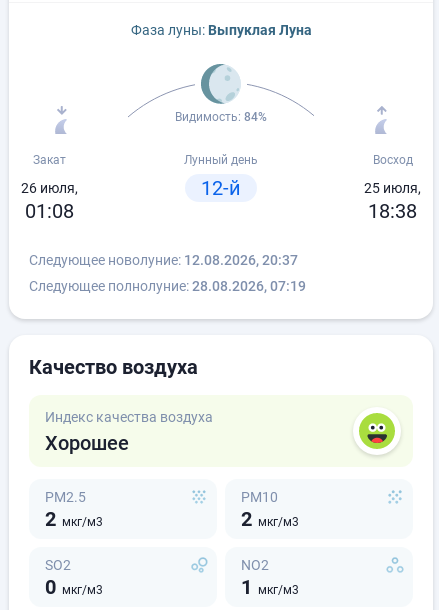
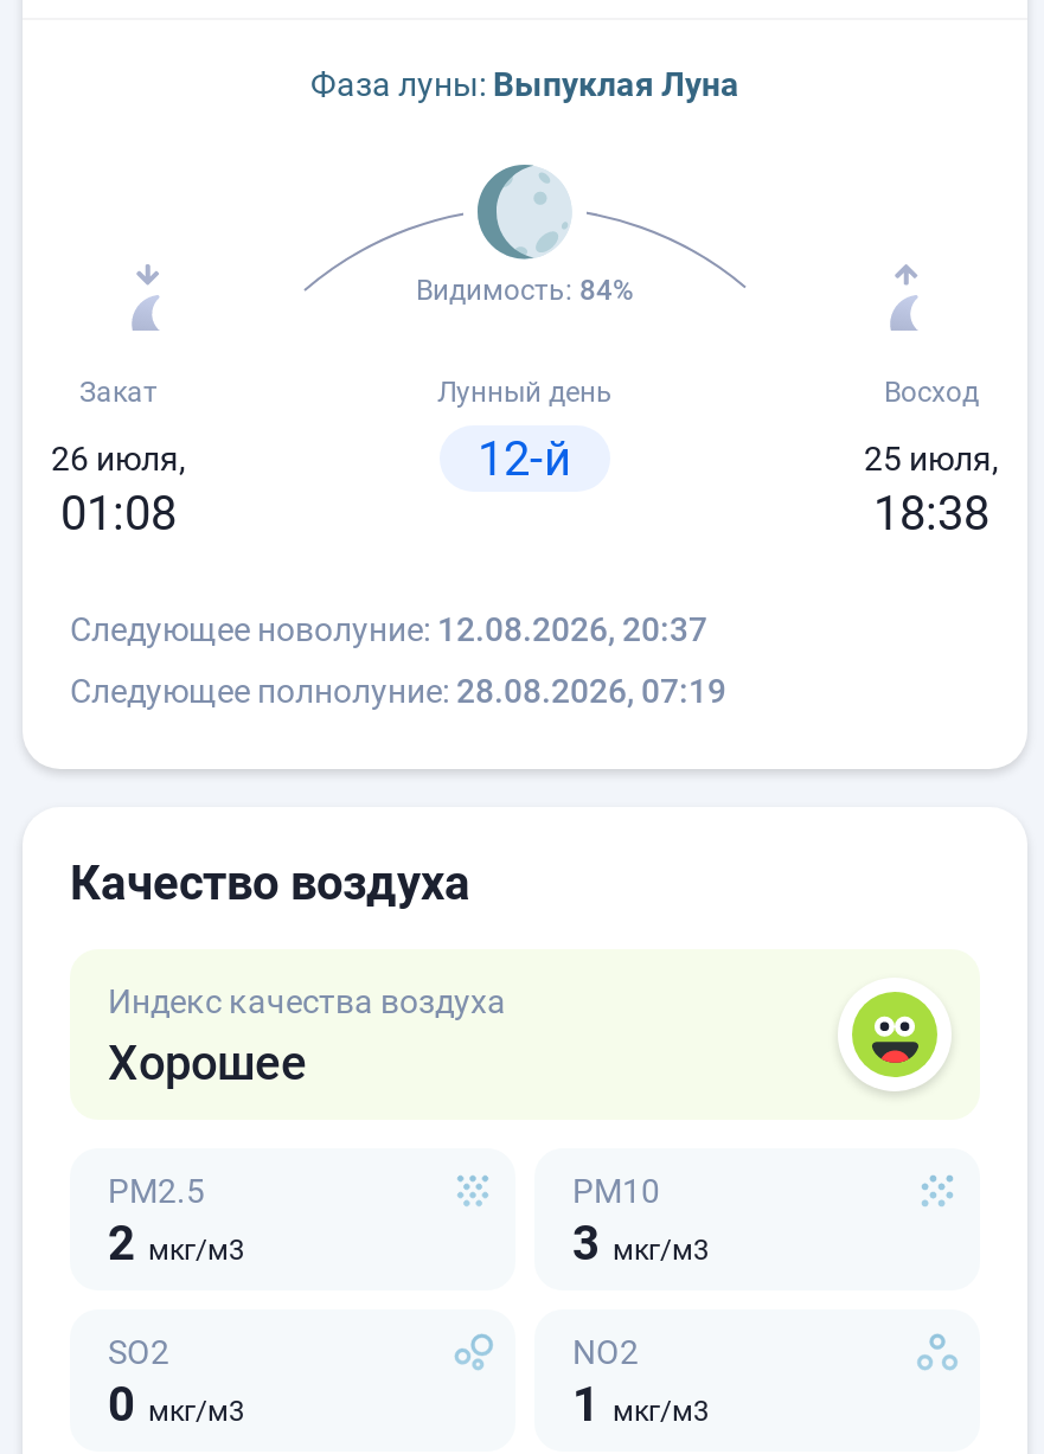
- 2 мкг/м3
+ 3 мкг/м3
